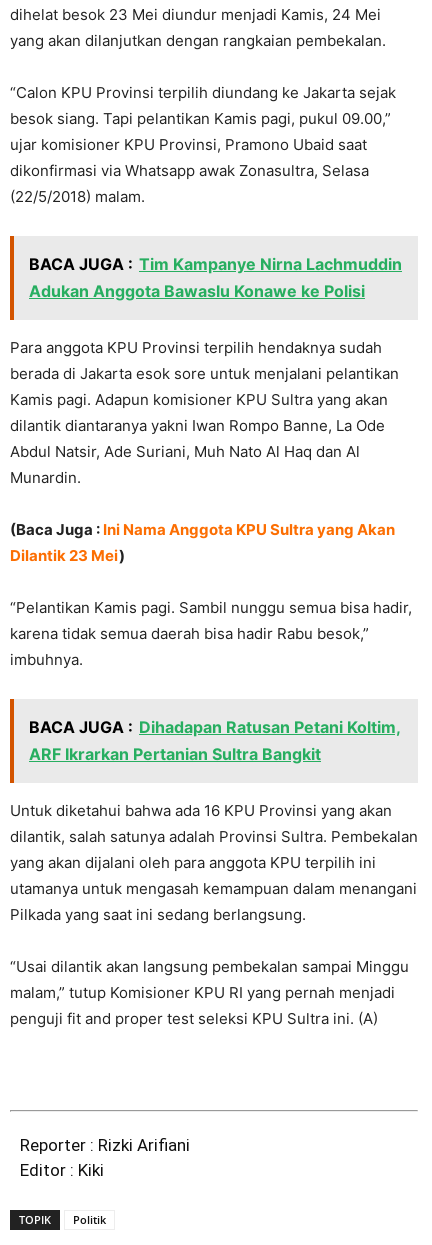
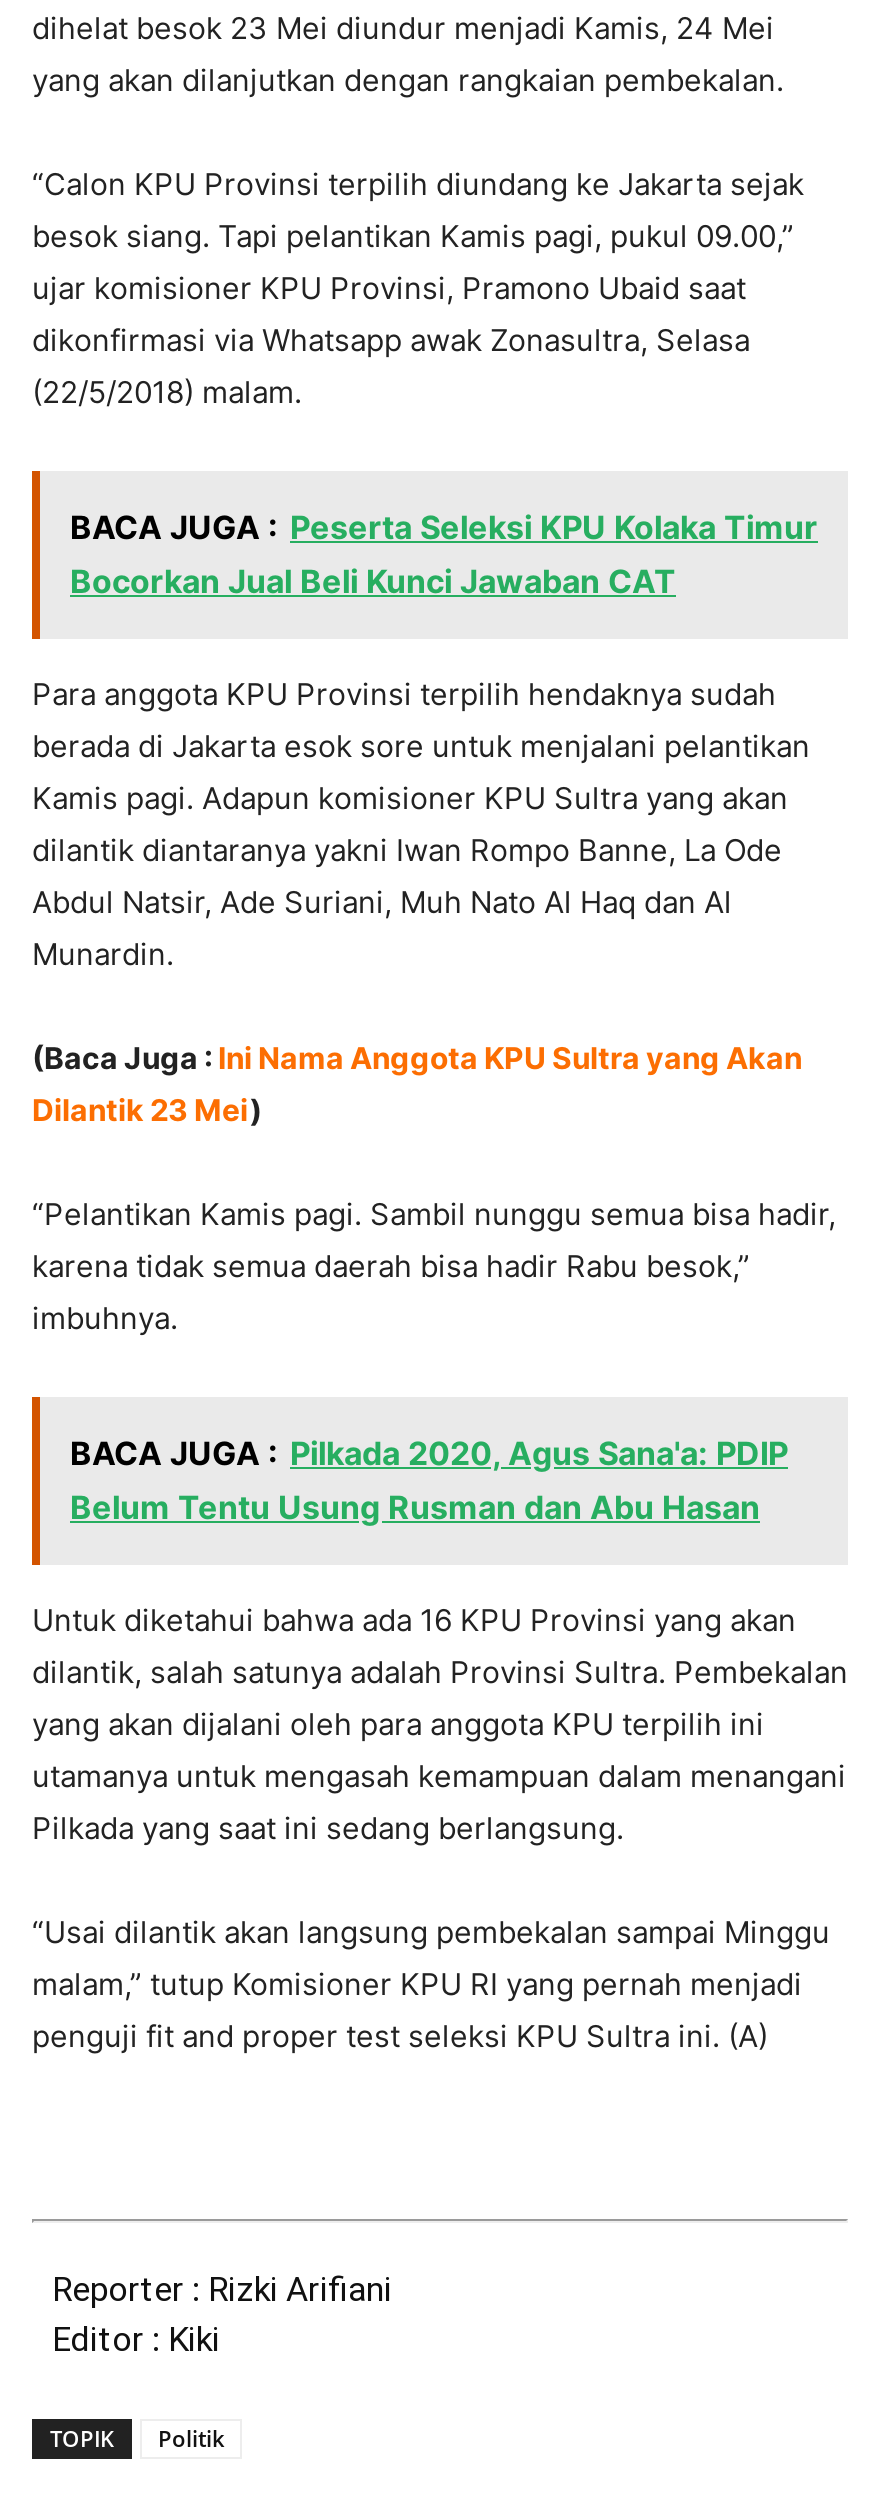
- BACA JUGA : Tim Kampanye Nirna Lachmuddin
- Adukan Anggota Bawaslu Konawe ke Polisi
+ BACA JUGA : Peserta Seleksi KPU Kolaka Timur
+ Bocorkan Jual Beli Kunci Jawaban CAT

- BACA JUGA : Dihadapan Ratusan Petani Koltim,
- ARF Ikrarkan Pertanian Sultra Bangkit
+ BACA JUGA : Pilkada 2020, Agus Sana'a: PDIP
+ Belum Tentu Usung Rusman dan Abu Hasan
